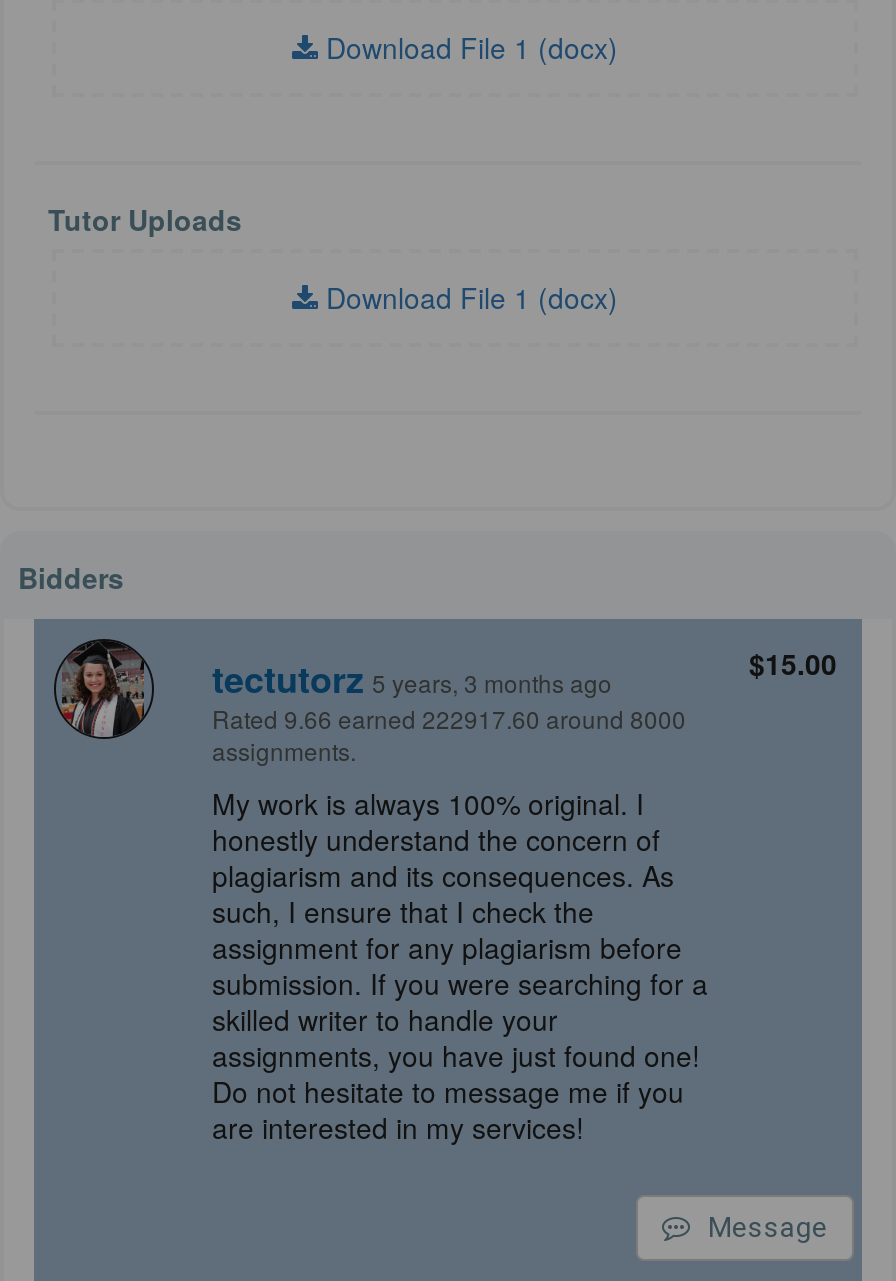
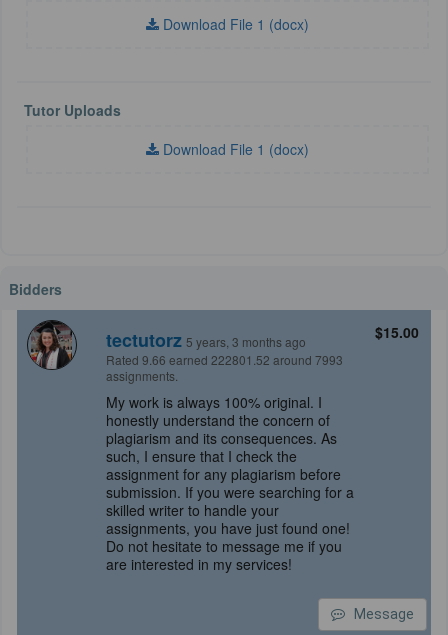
- Rated 9.66 earned 222917.60 around 8000
+ Rated 9.66 earned 222801.52 around 7993
